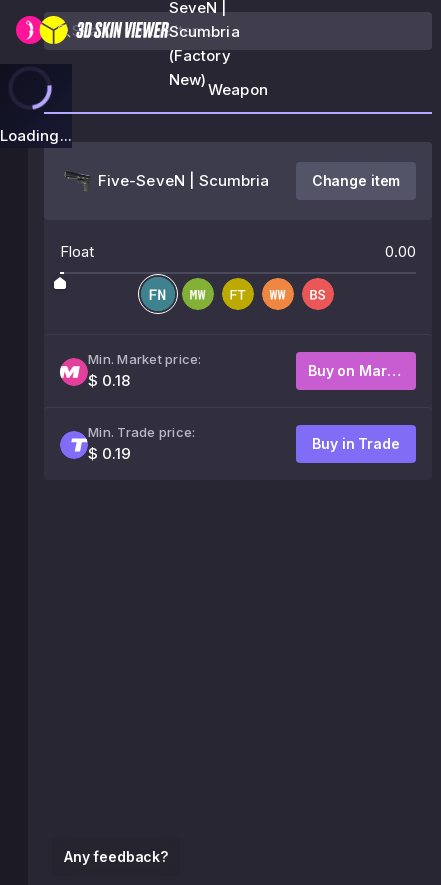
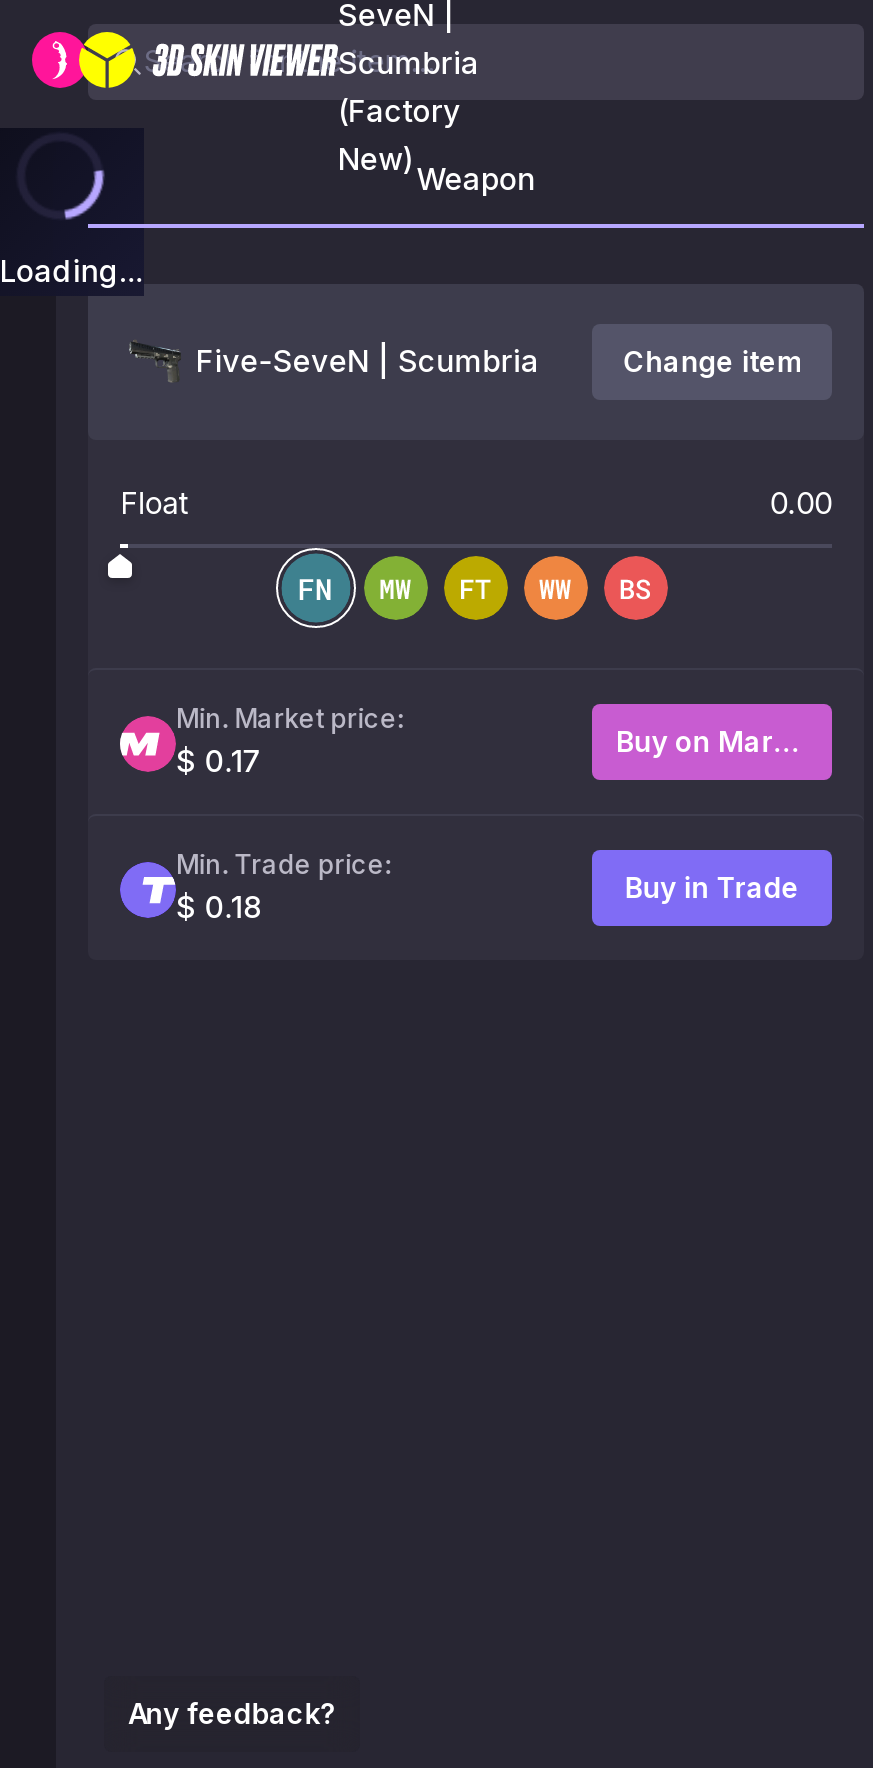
- $ 0.18
+ $ 0.17

- $ 0.19
+ $ 0.18
